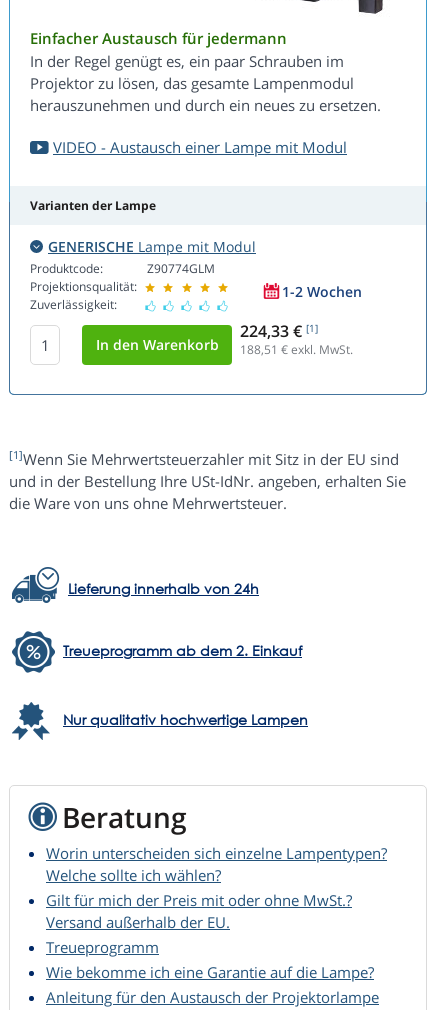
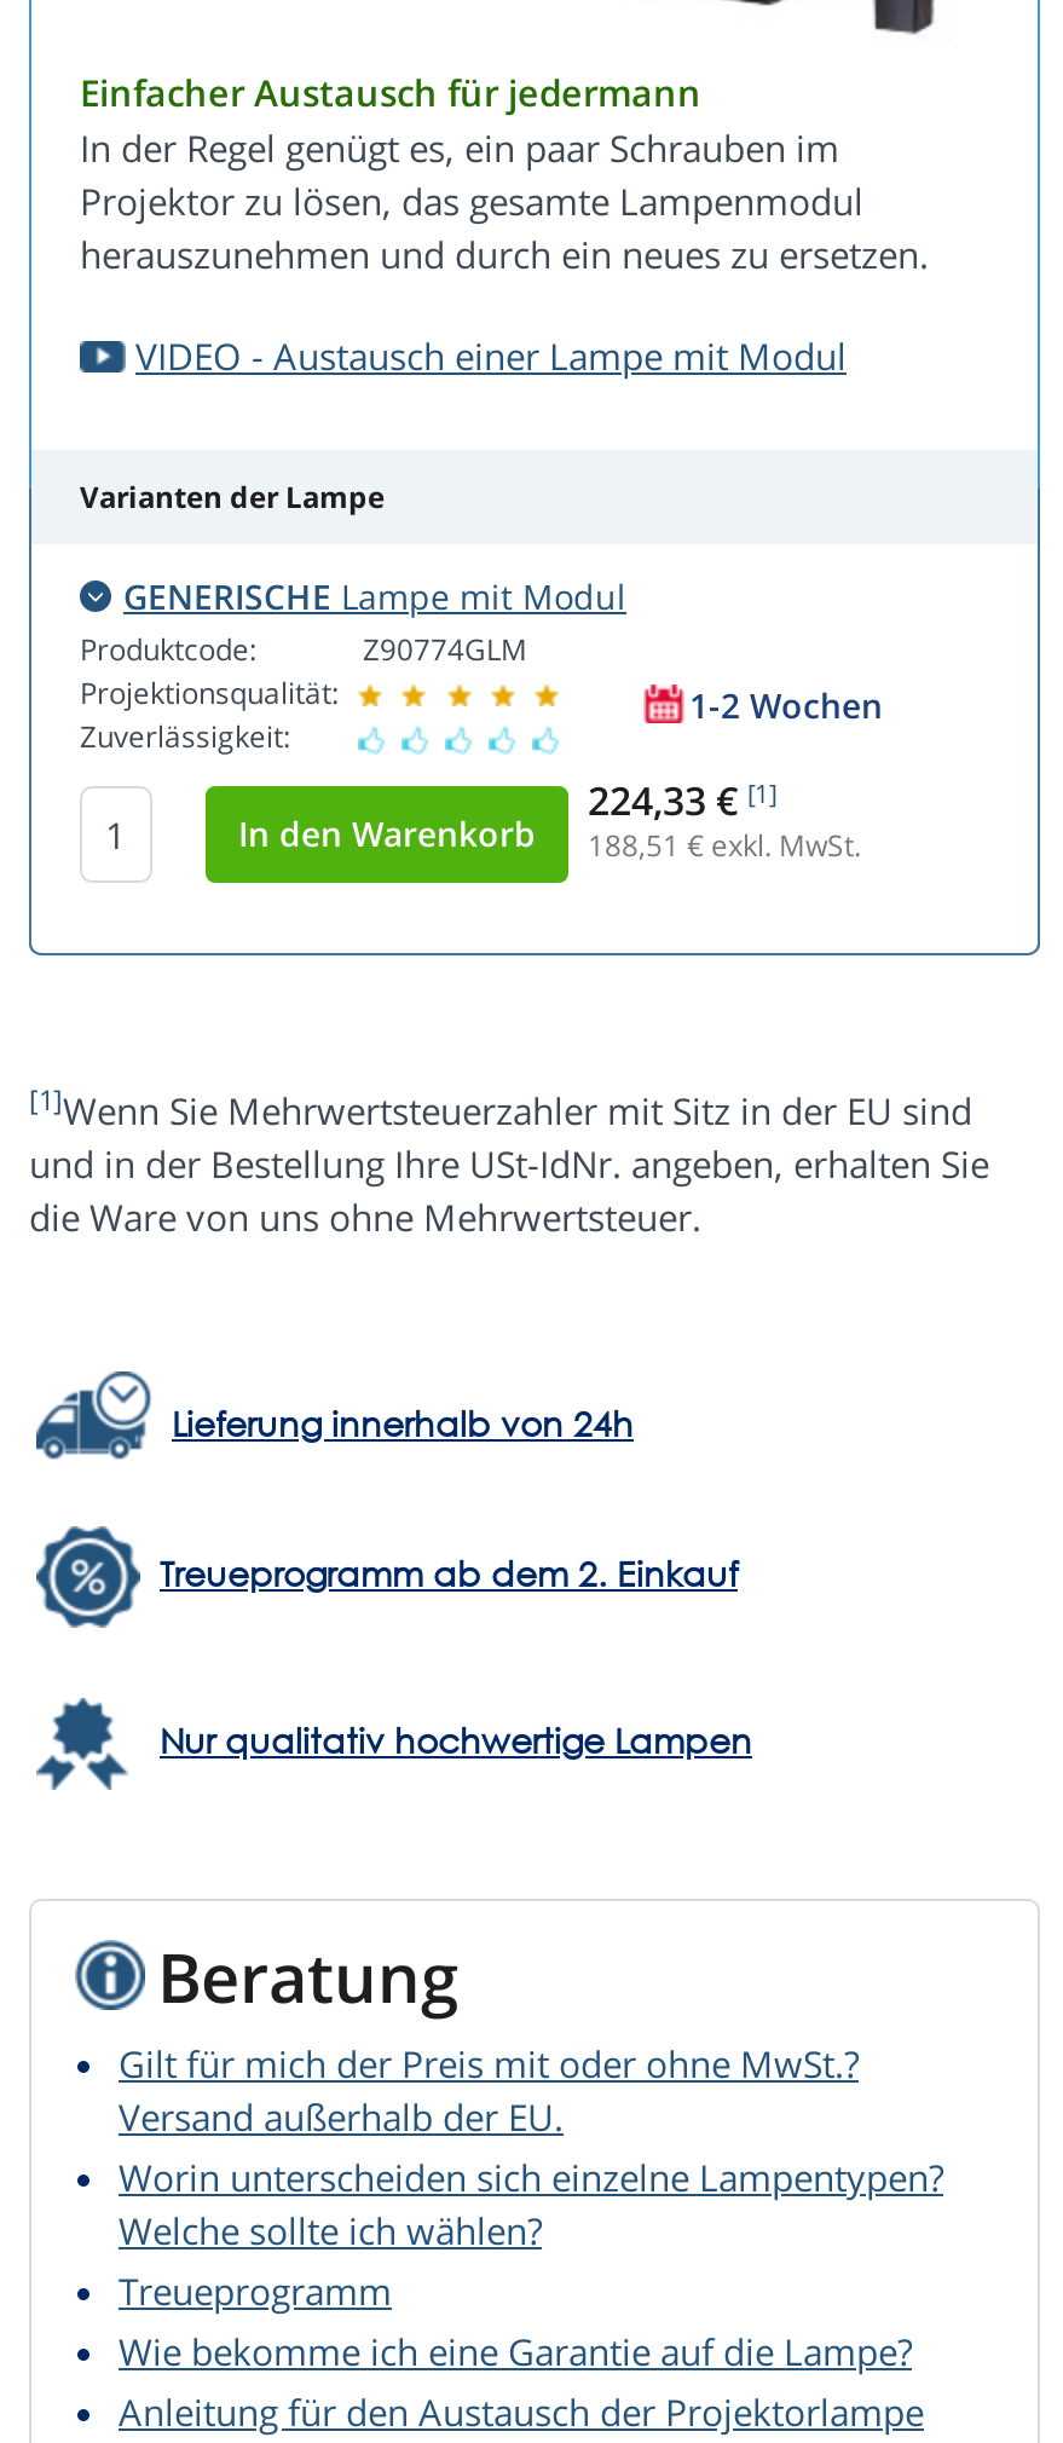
moved down: Worin unterscheiden sich einzelne Lampentypen? | Welche sollte ich wählen?

moved up: Gilt für mich der Preis mit oder ohne MwSt.? | Versand außerhalb der EU.
